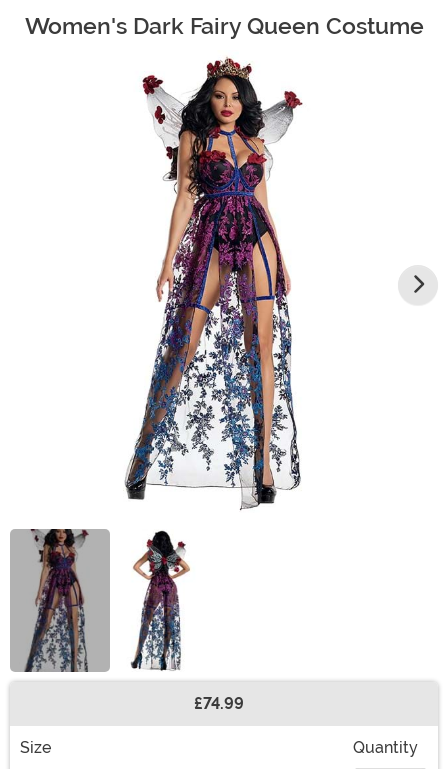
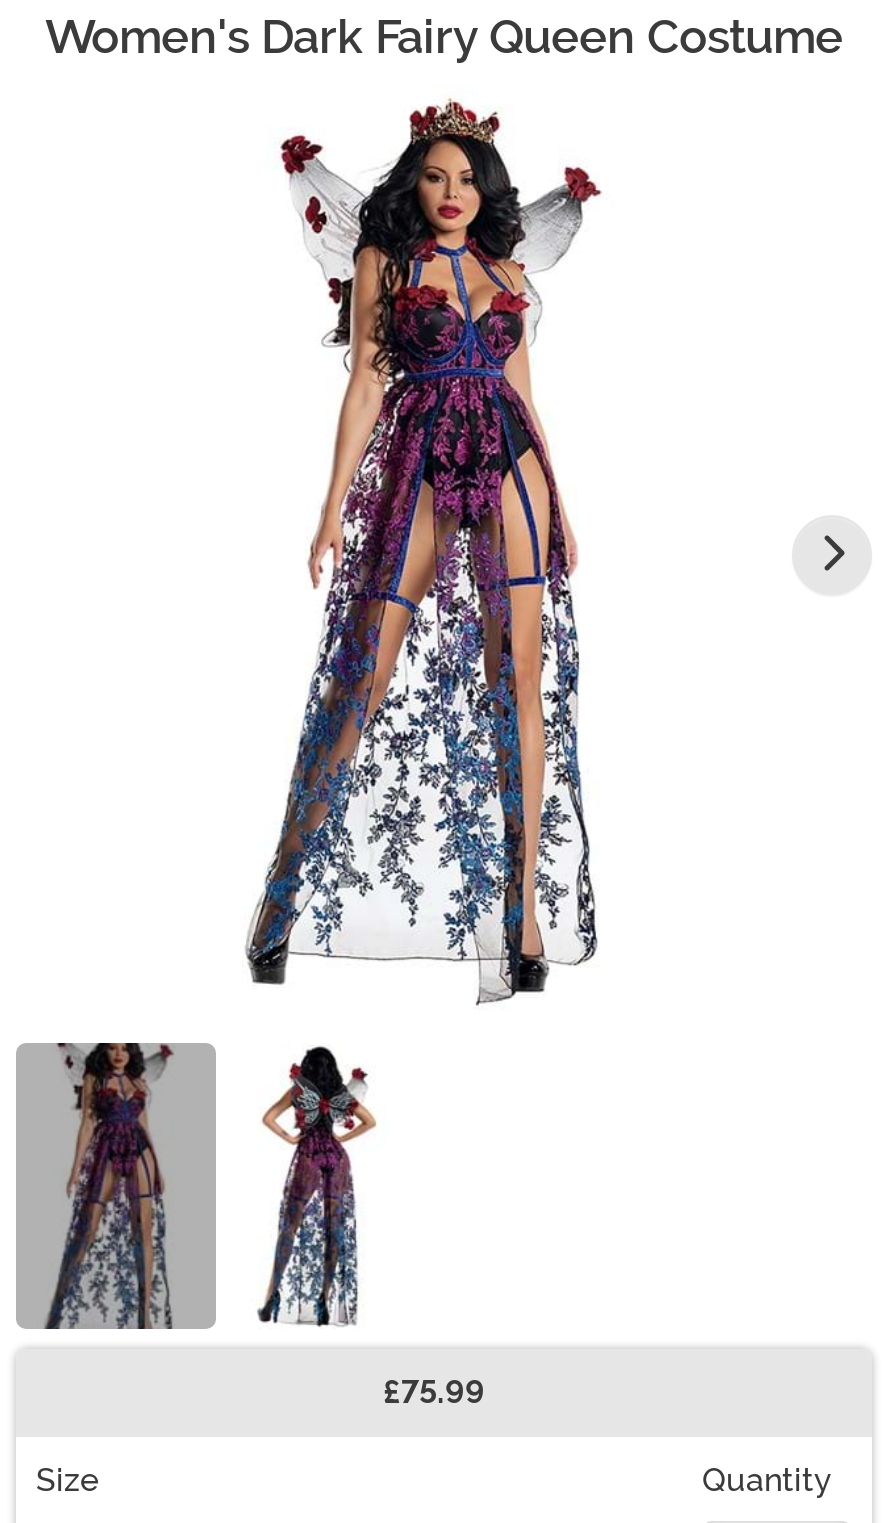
- £74.99
+ £75.99
